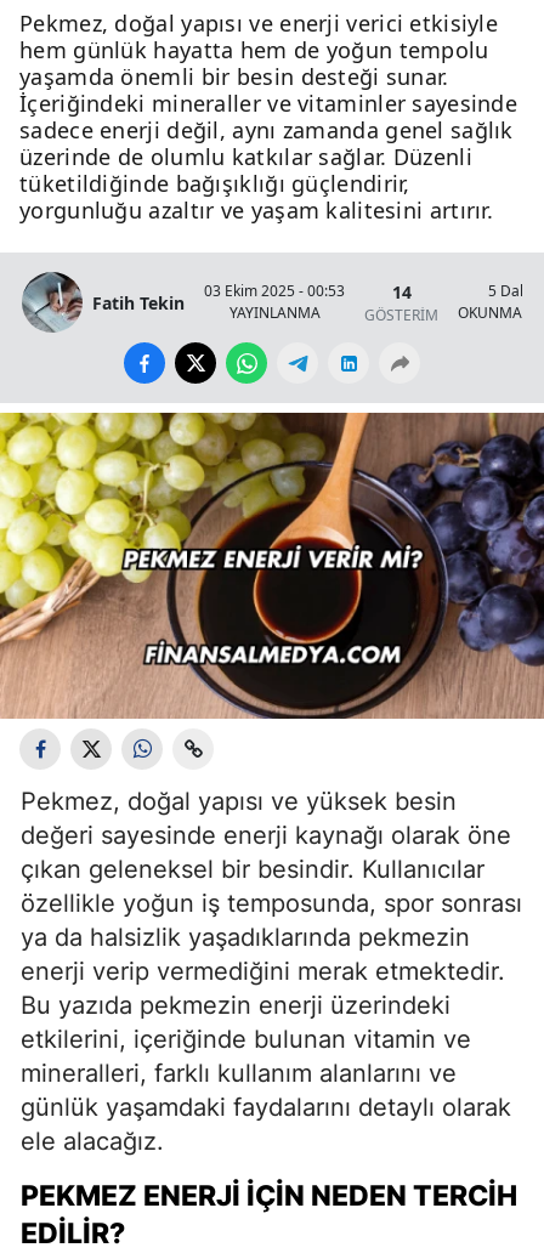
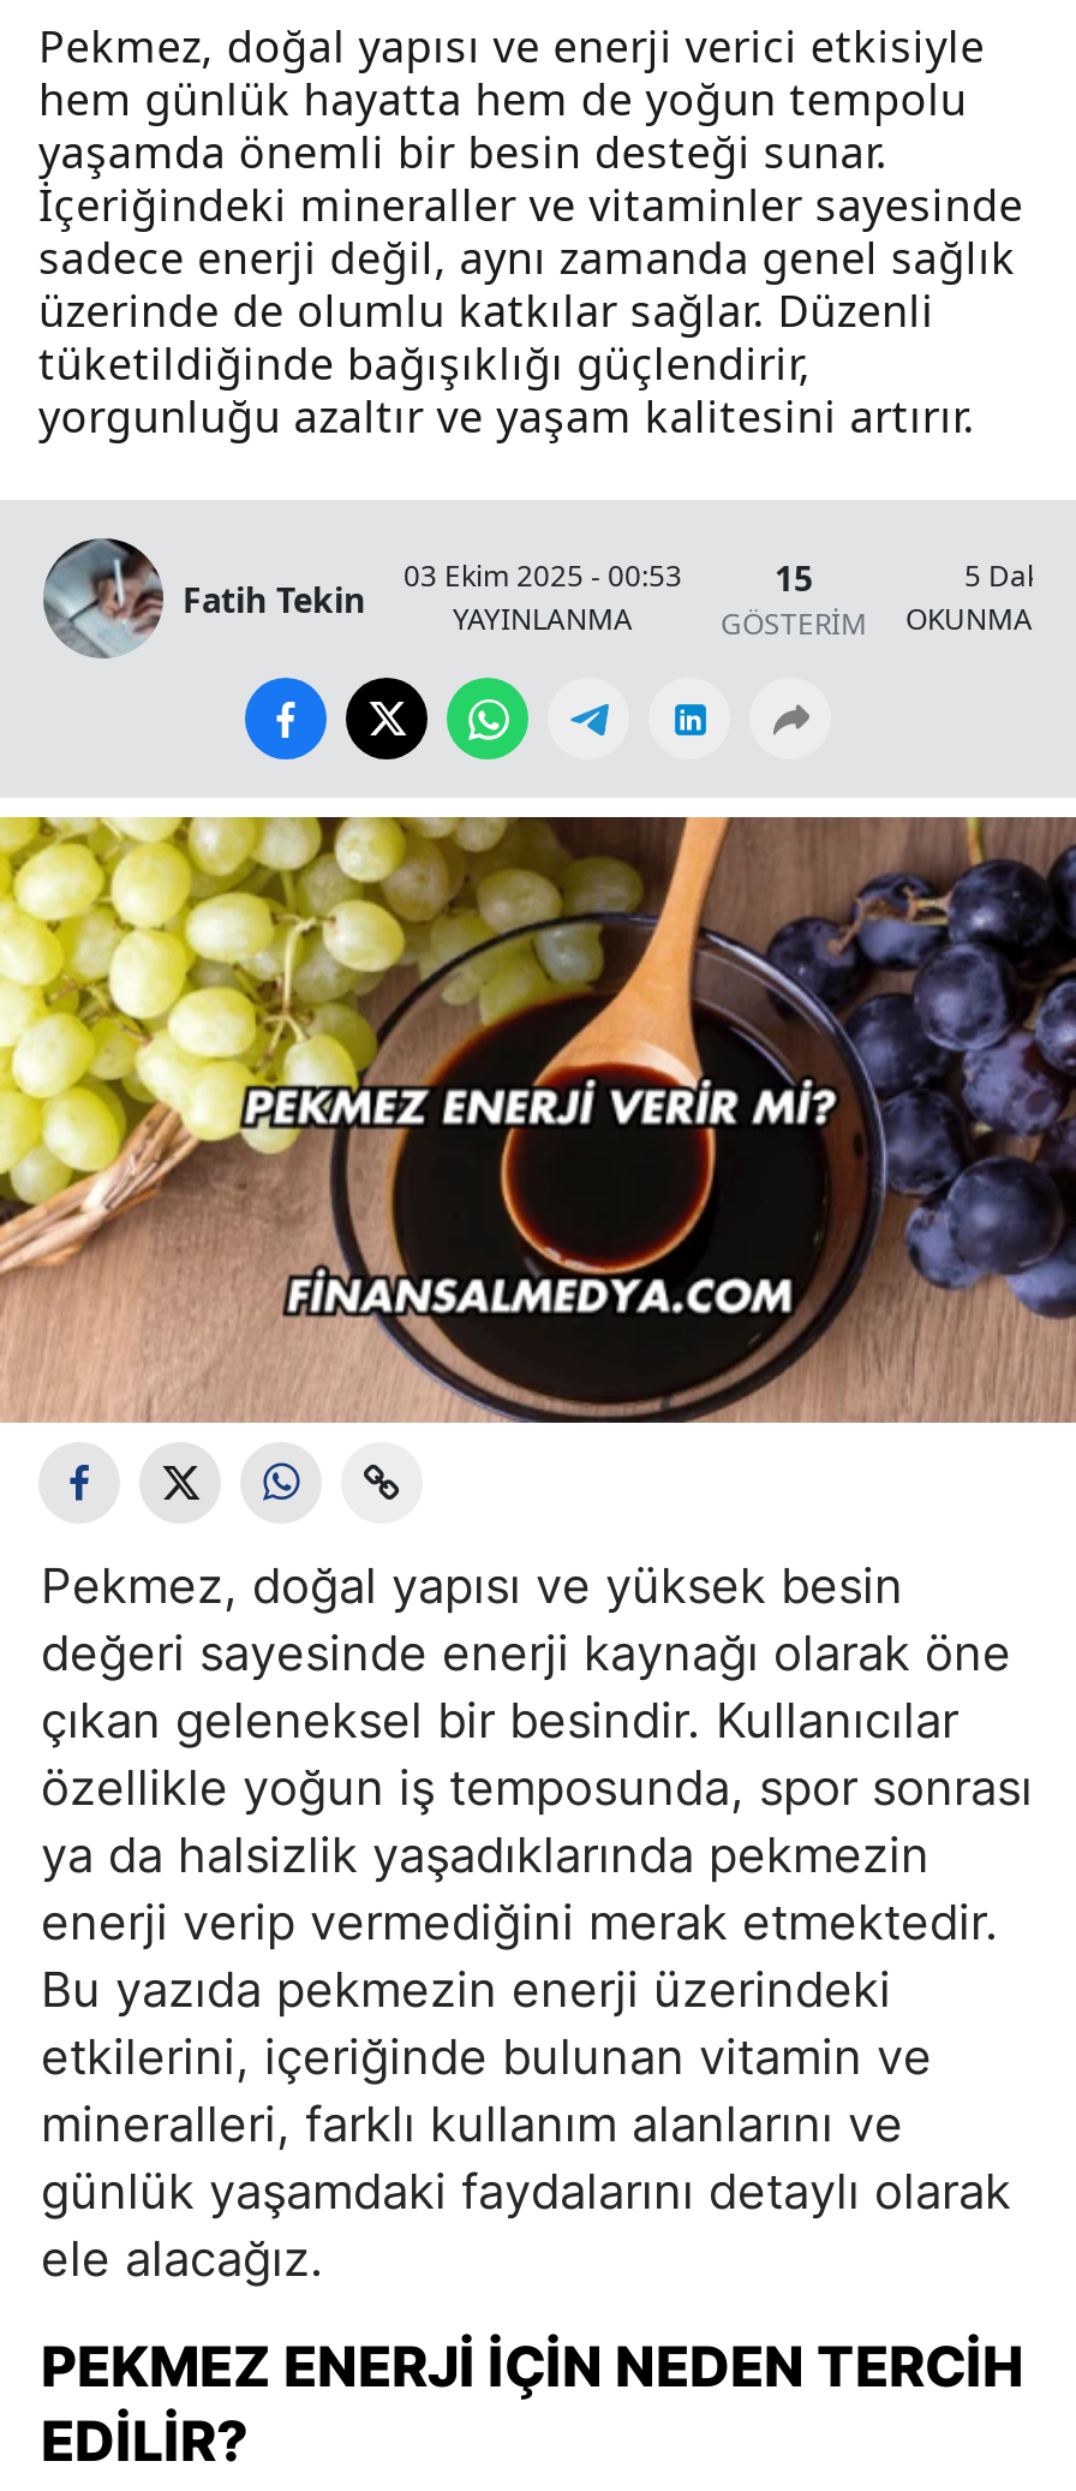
- 14
+ 15
